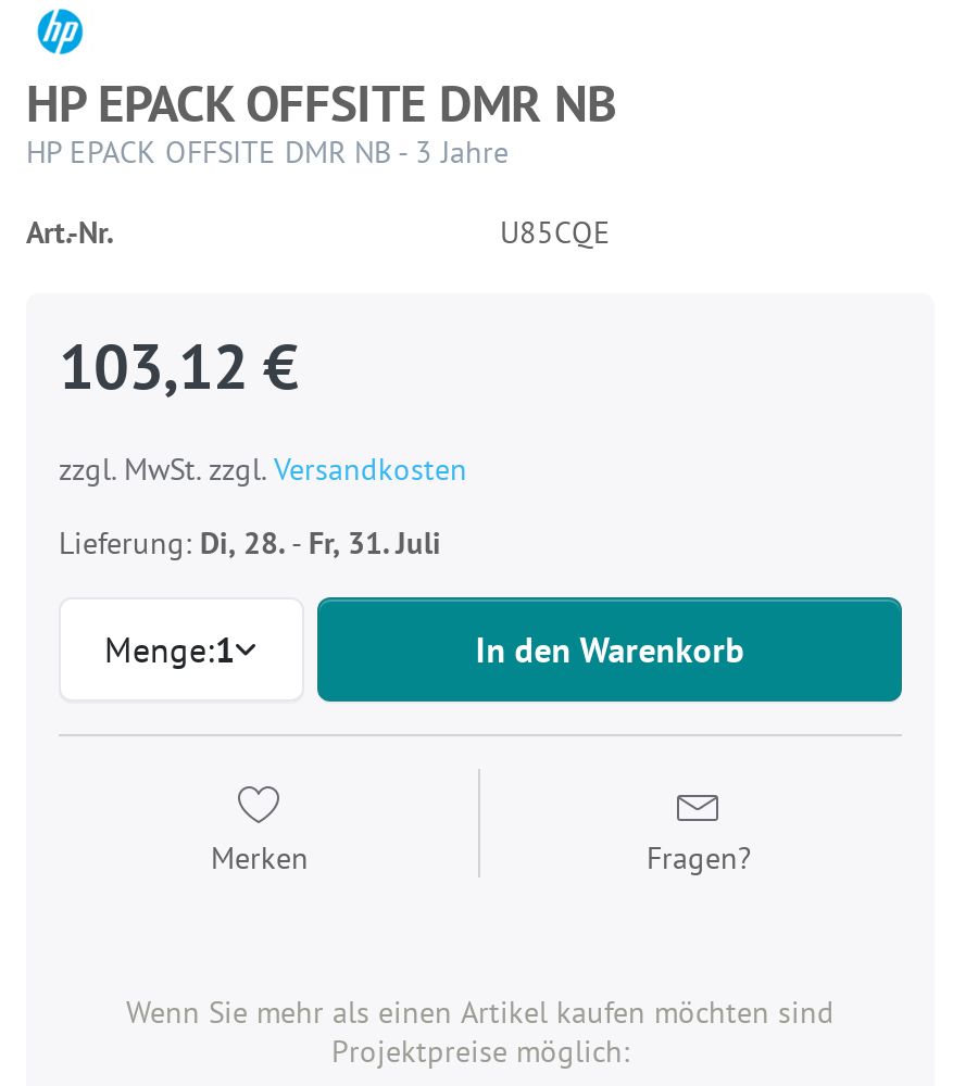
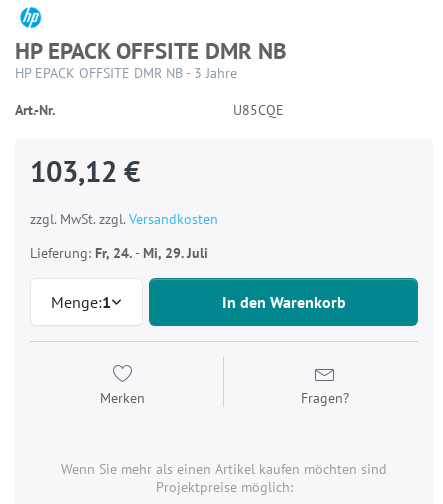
- Lieferung: Di, 28. - Fr, 31. Juli
+ Lieferung: Fr, 24. - Mi, 29. Juli
